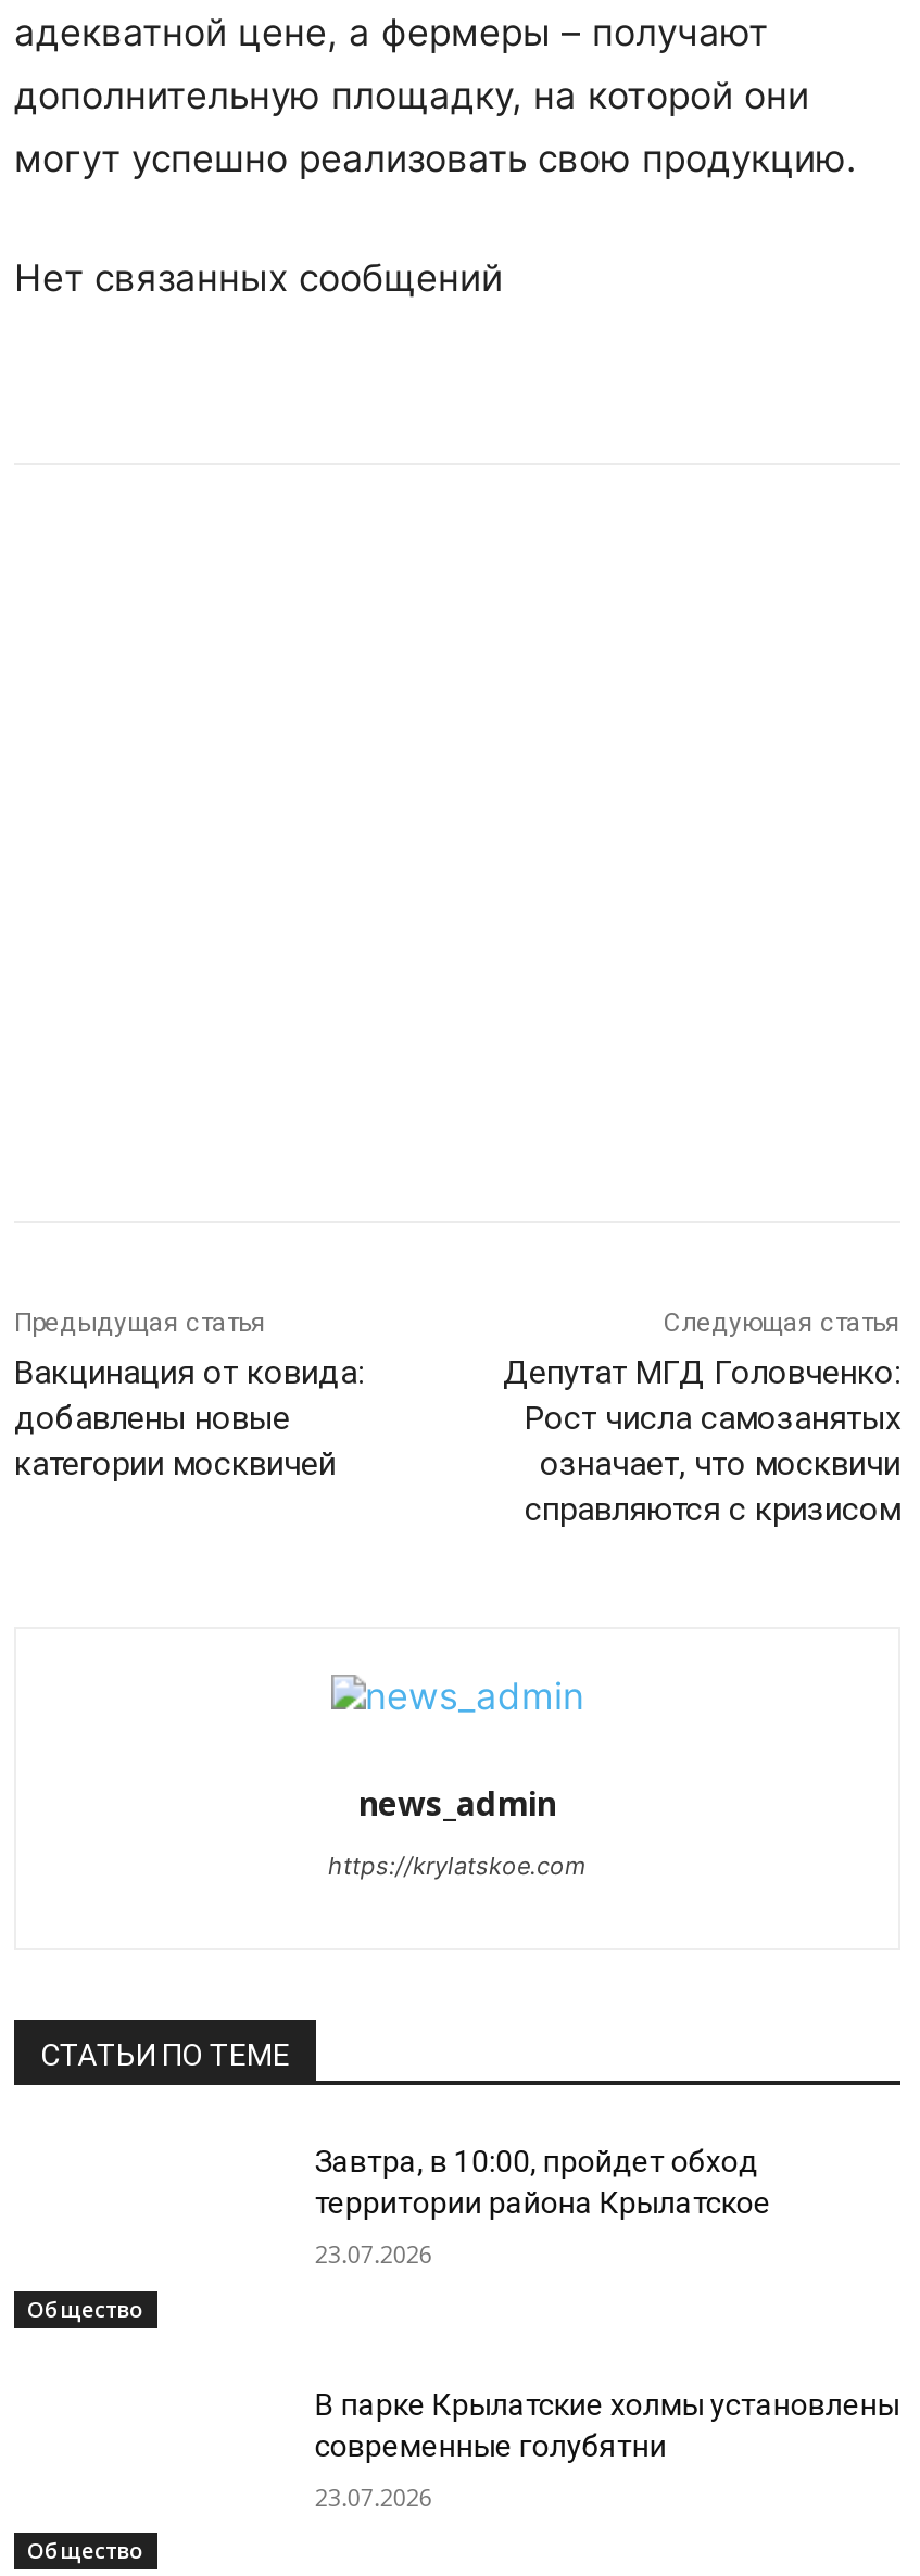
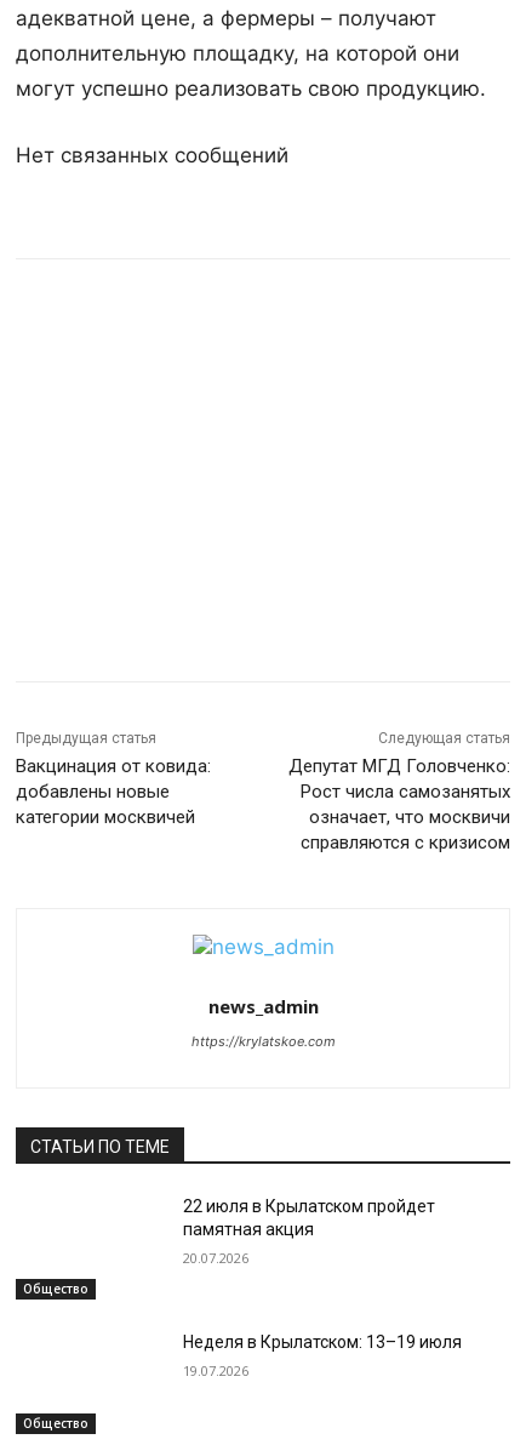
- Завтра, в 10:00, пройдет обход
- территории района Крылатское
+ 22 июля в Крылатском пройдет
+ памятная акция

- 23.07.2026
+ 20.07.2026

- В парке Крылатские холмы установлены
- современные голубятни
+ Неделя в Крылатском: 13–19 июля

- 23.07.2026
+ 19.07.2026
